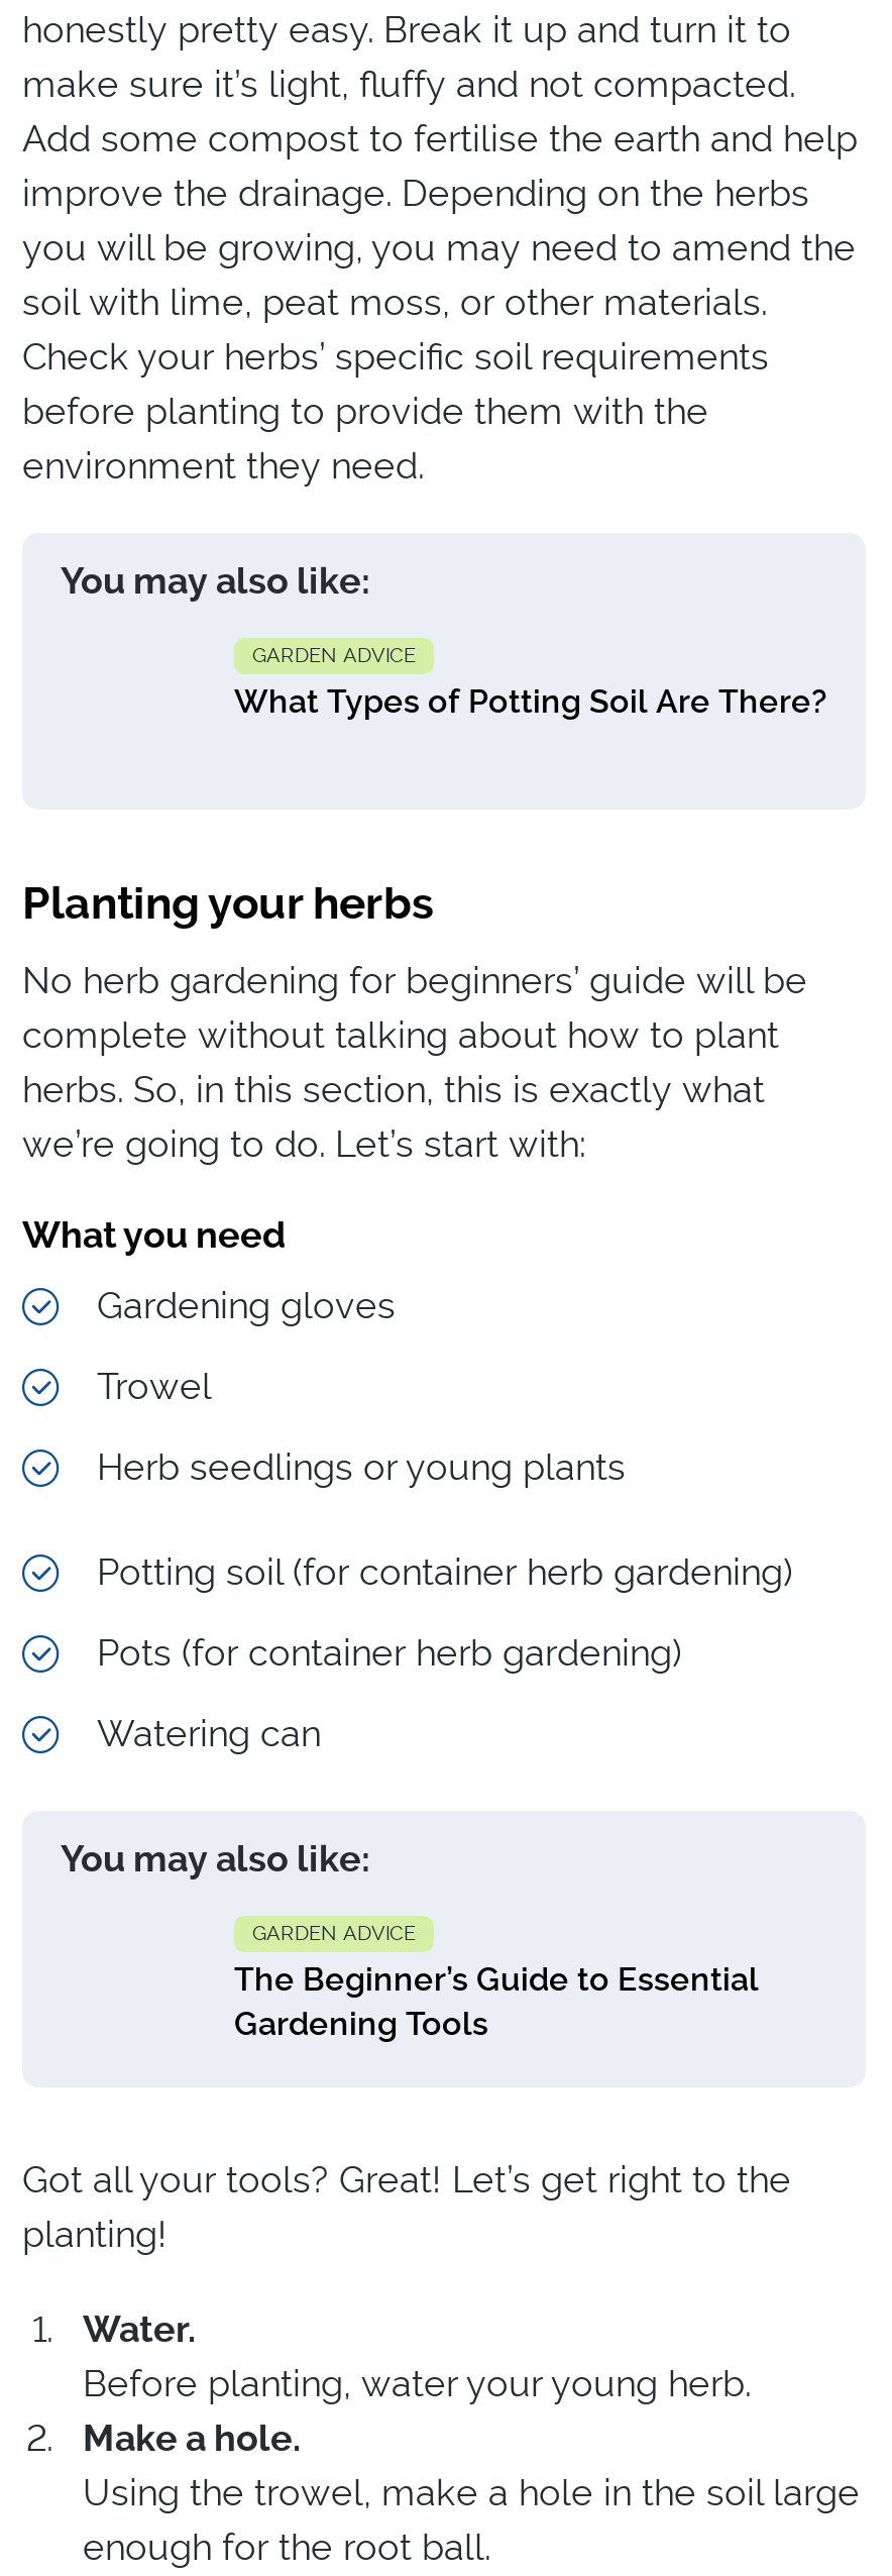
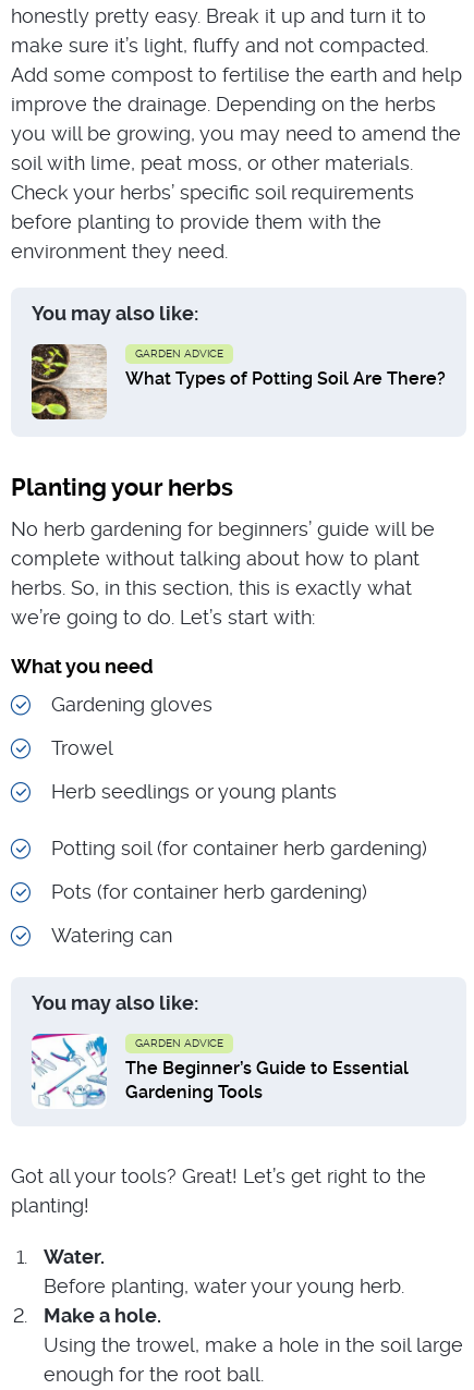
+ [image]

+ [image]
